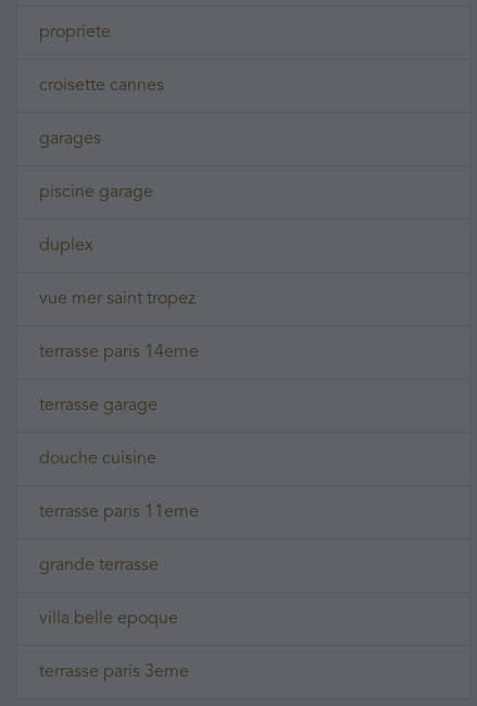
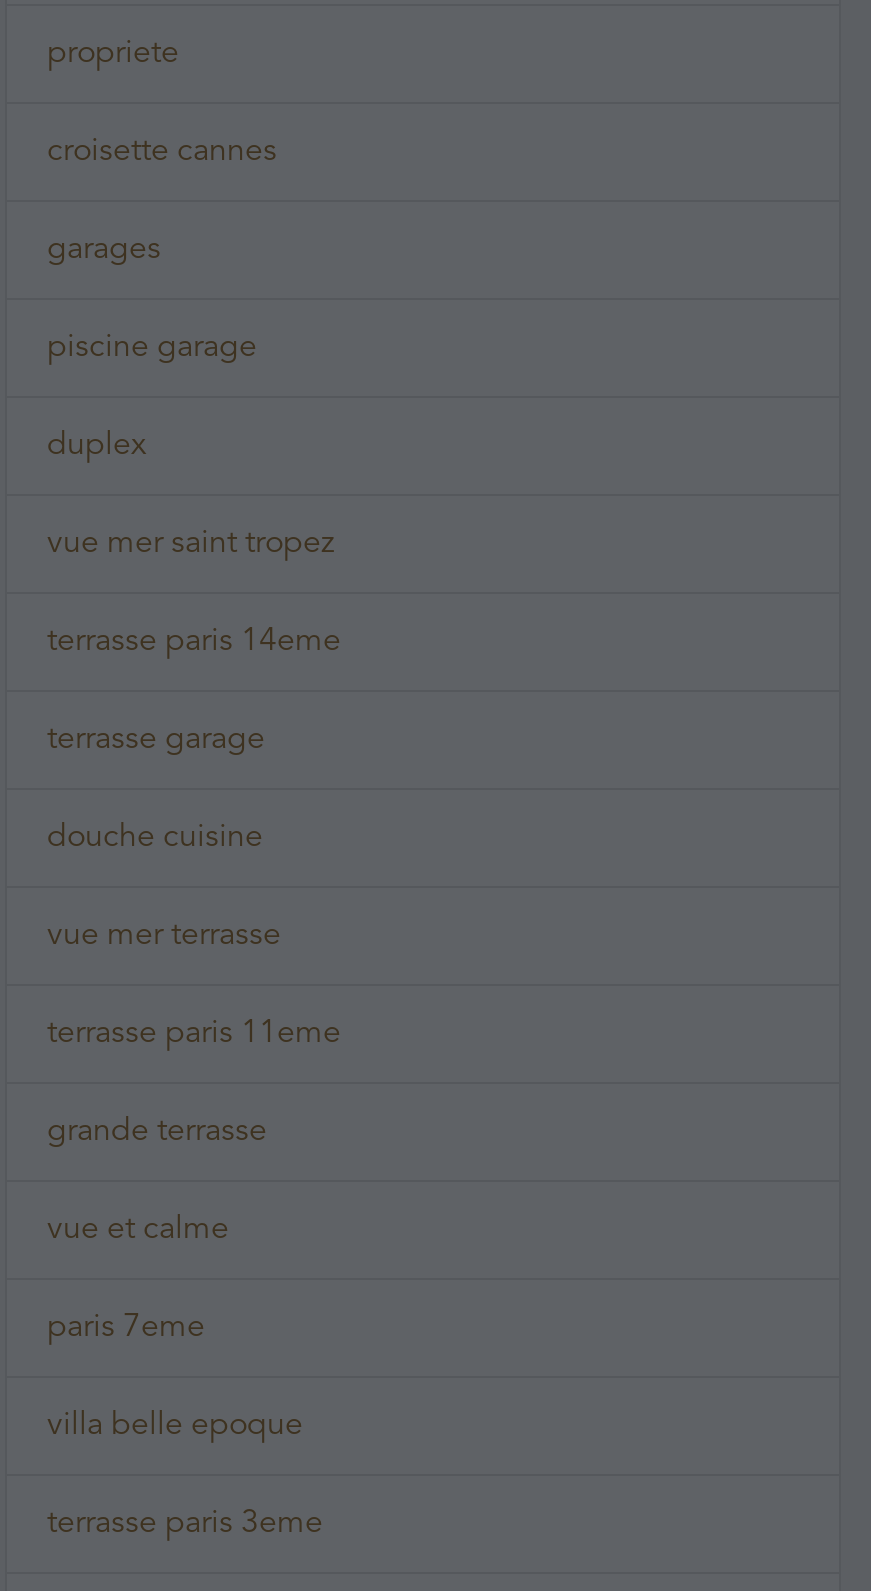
+ vue mer terrasse

+ vue et calme
+ paris 7eme
